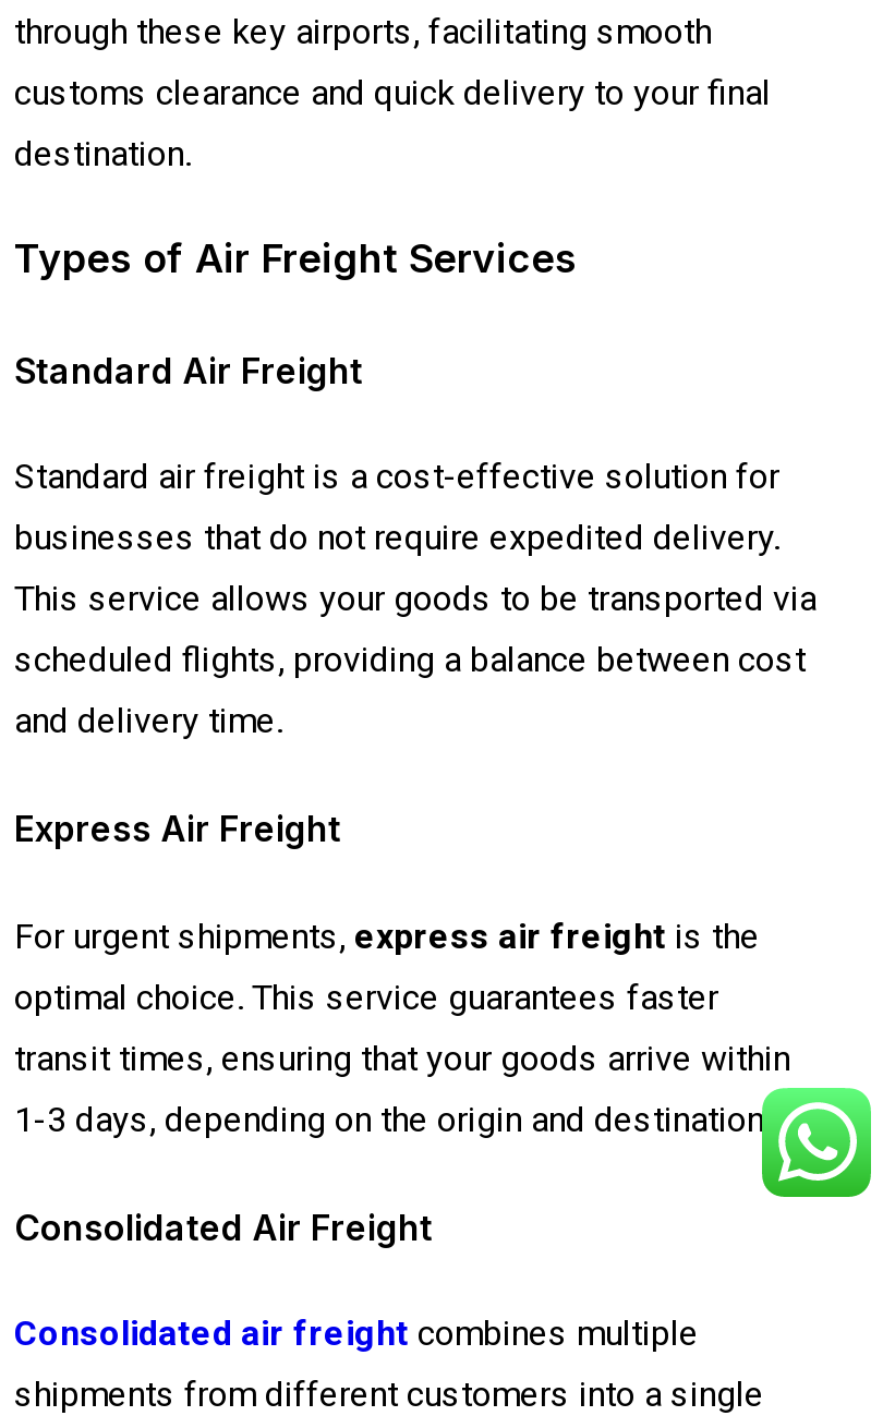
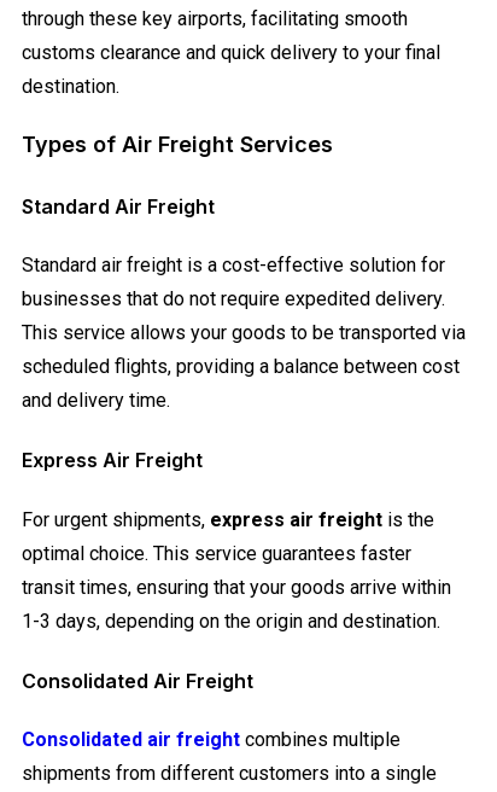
- [image]
